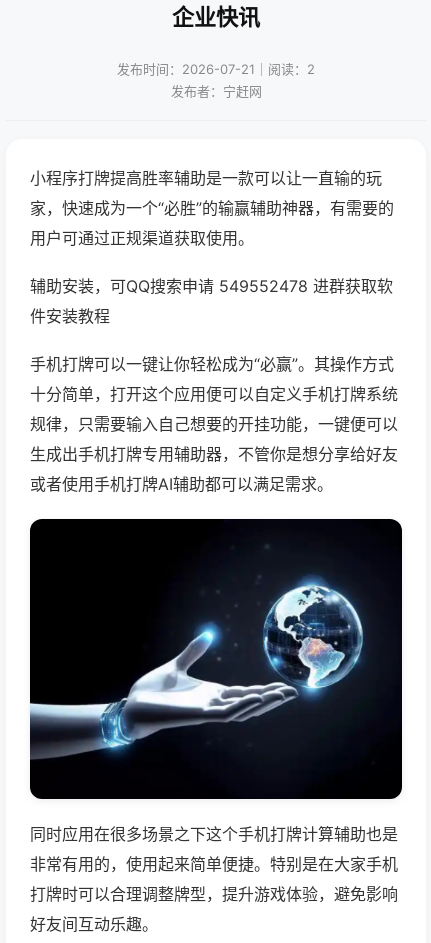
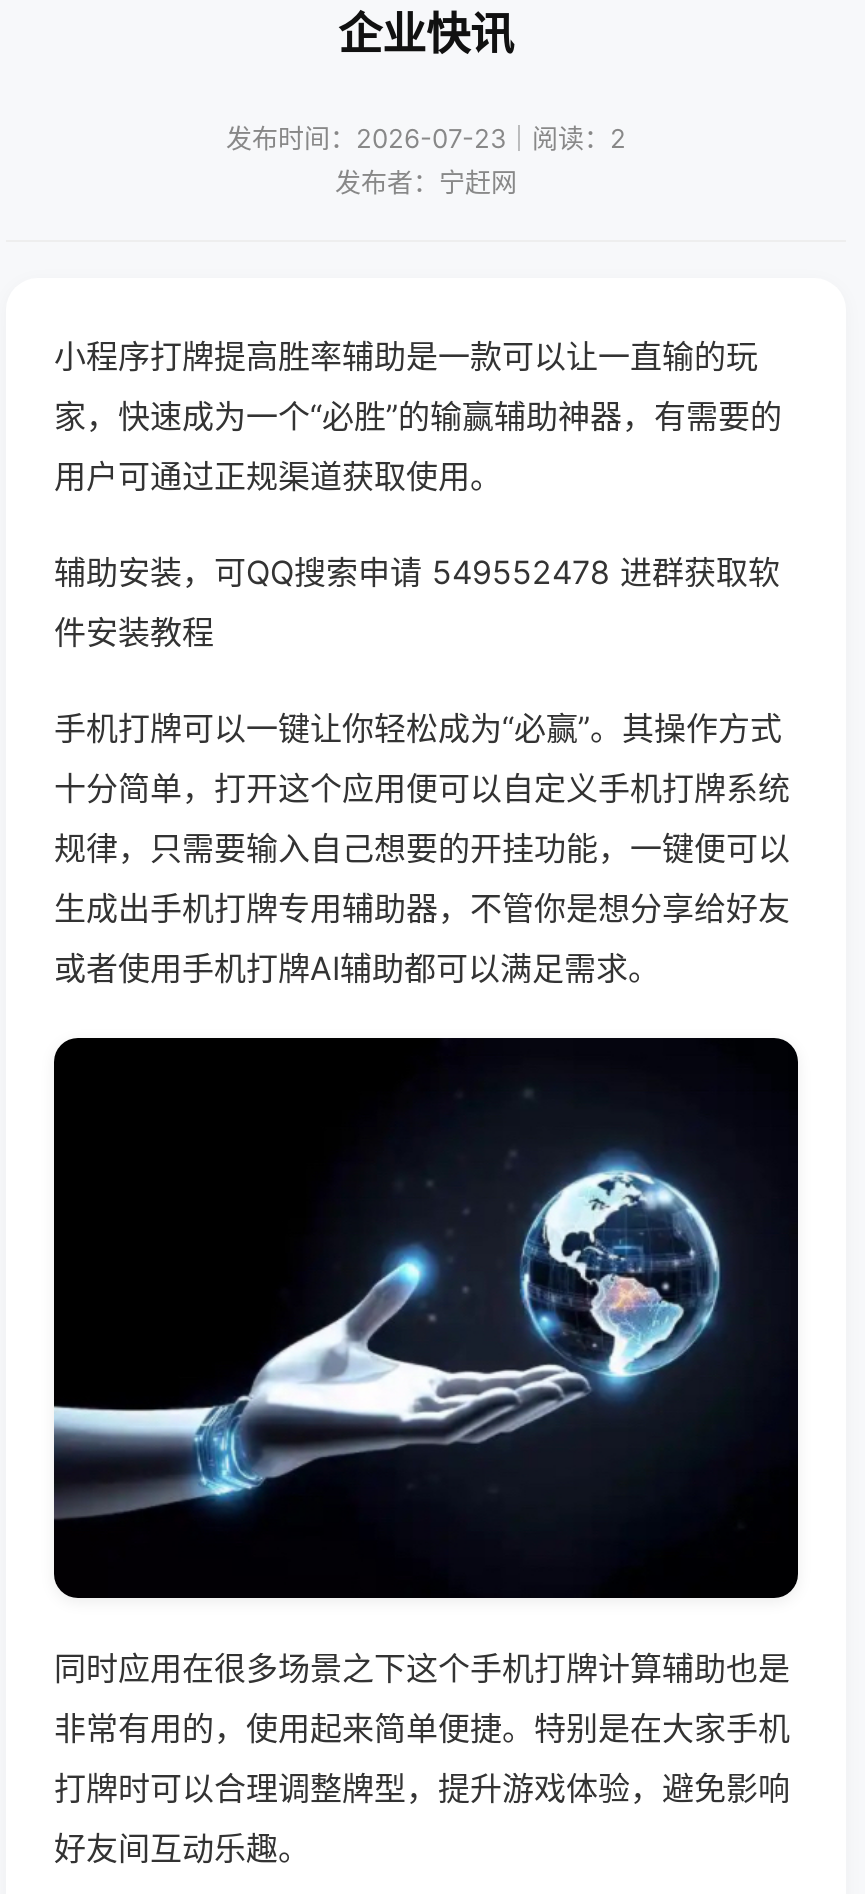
- 发布时间：2026-07-21｜阅读：2
+ 发布时间：2026-07-23｜阅读：2
